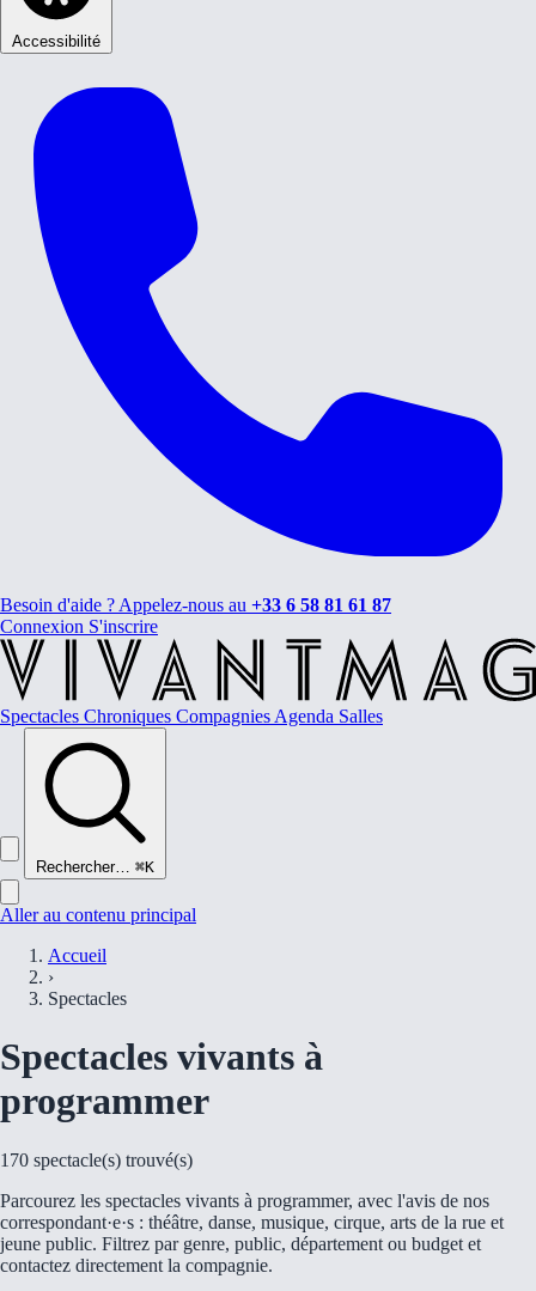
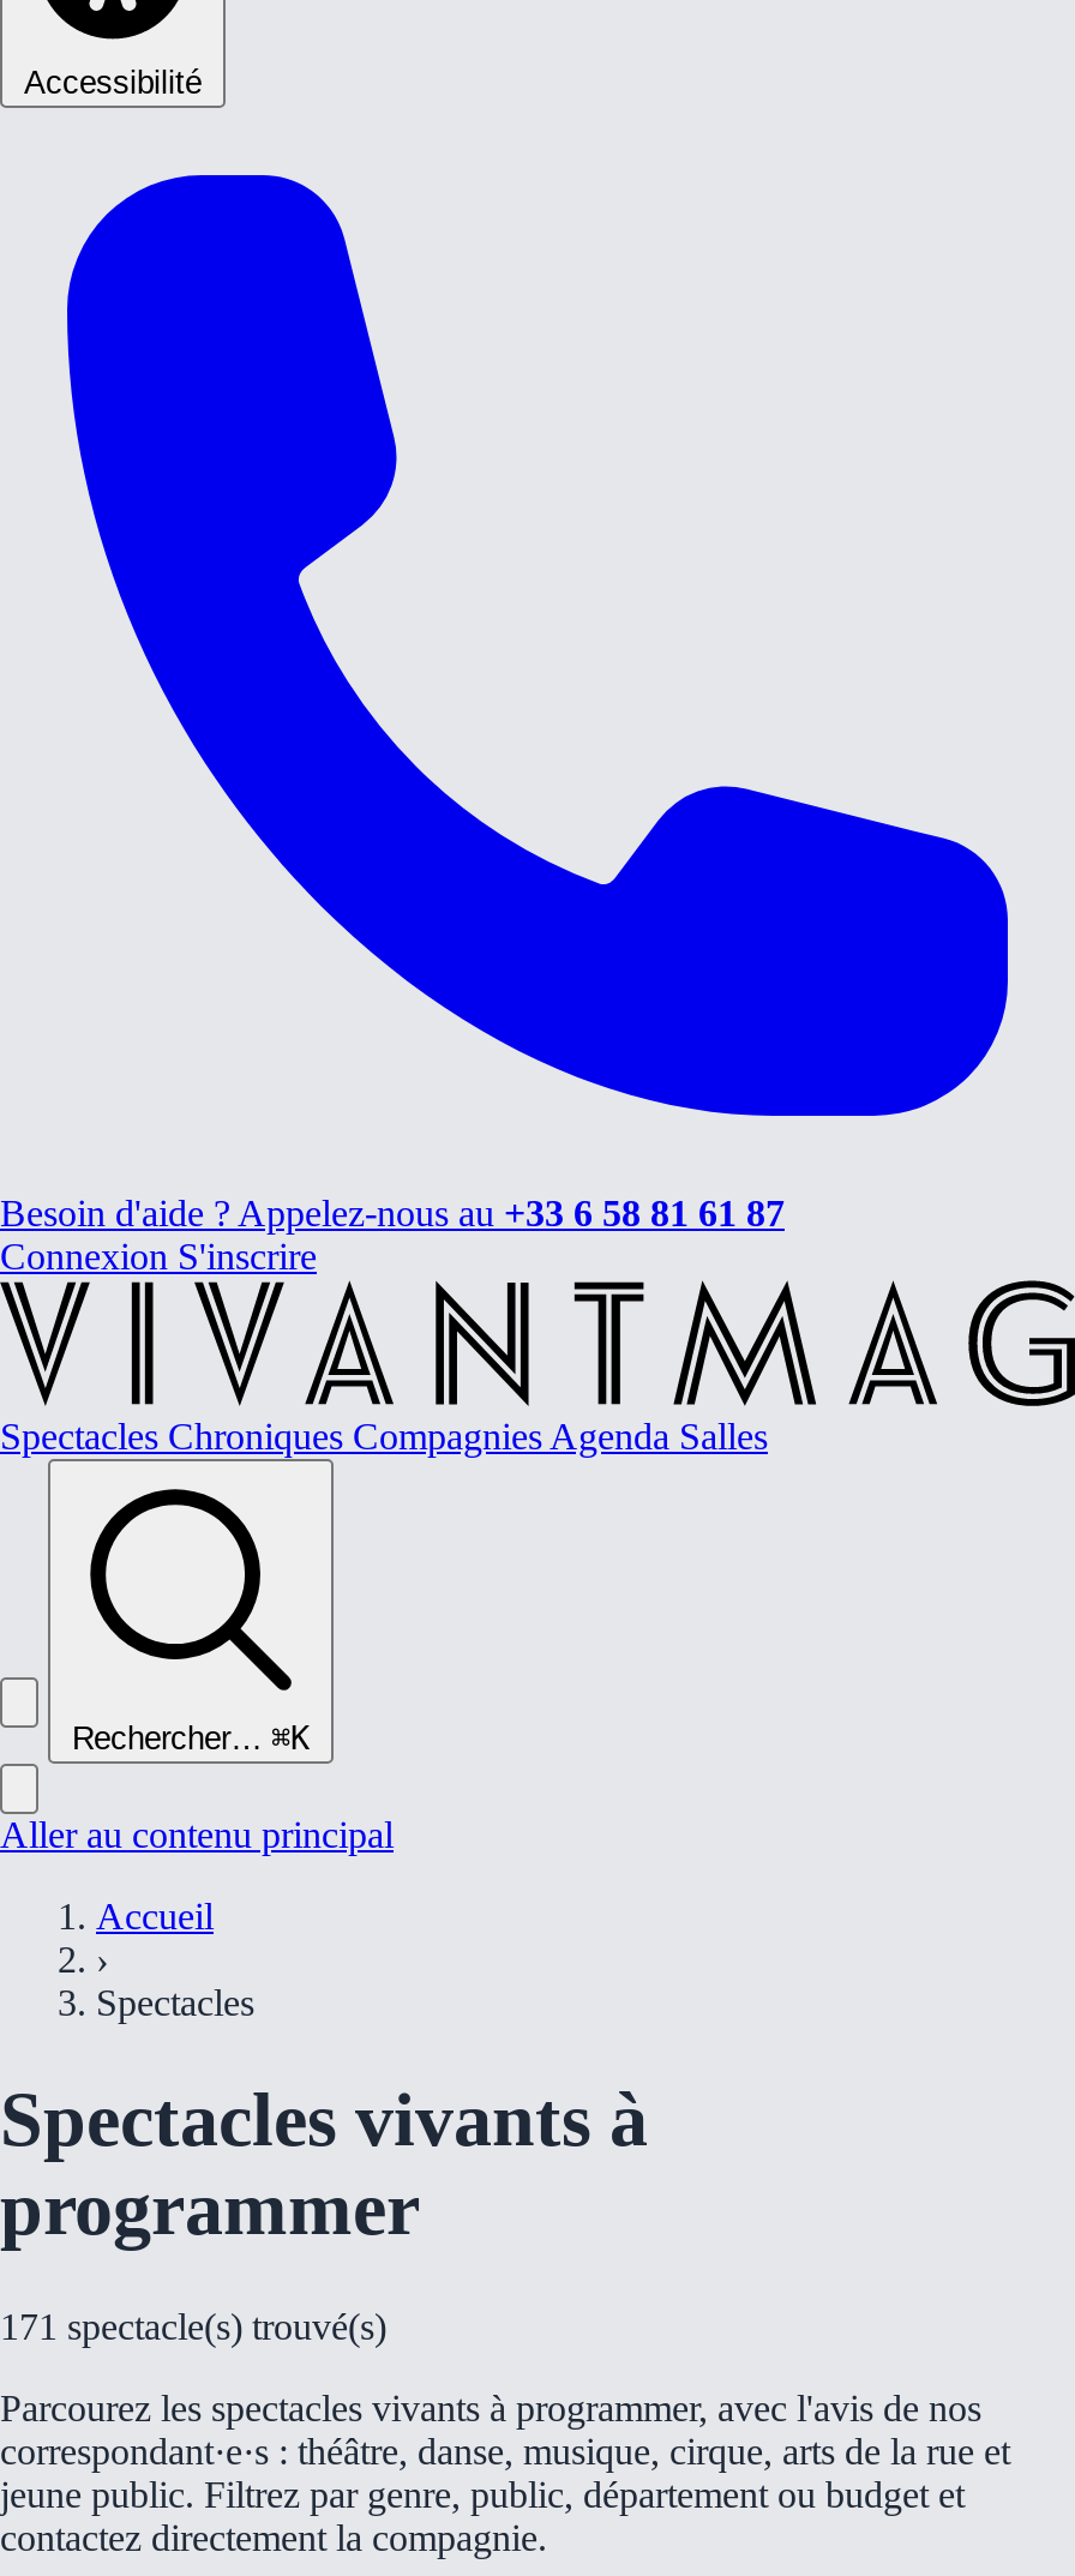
- 170 spectacle(s) trouvé(s)
+ 171 spectacle(s) trouvé(s)
